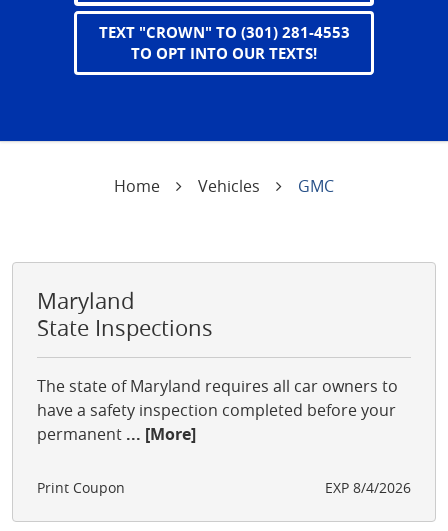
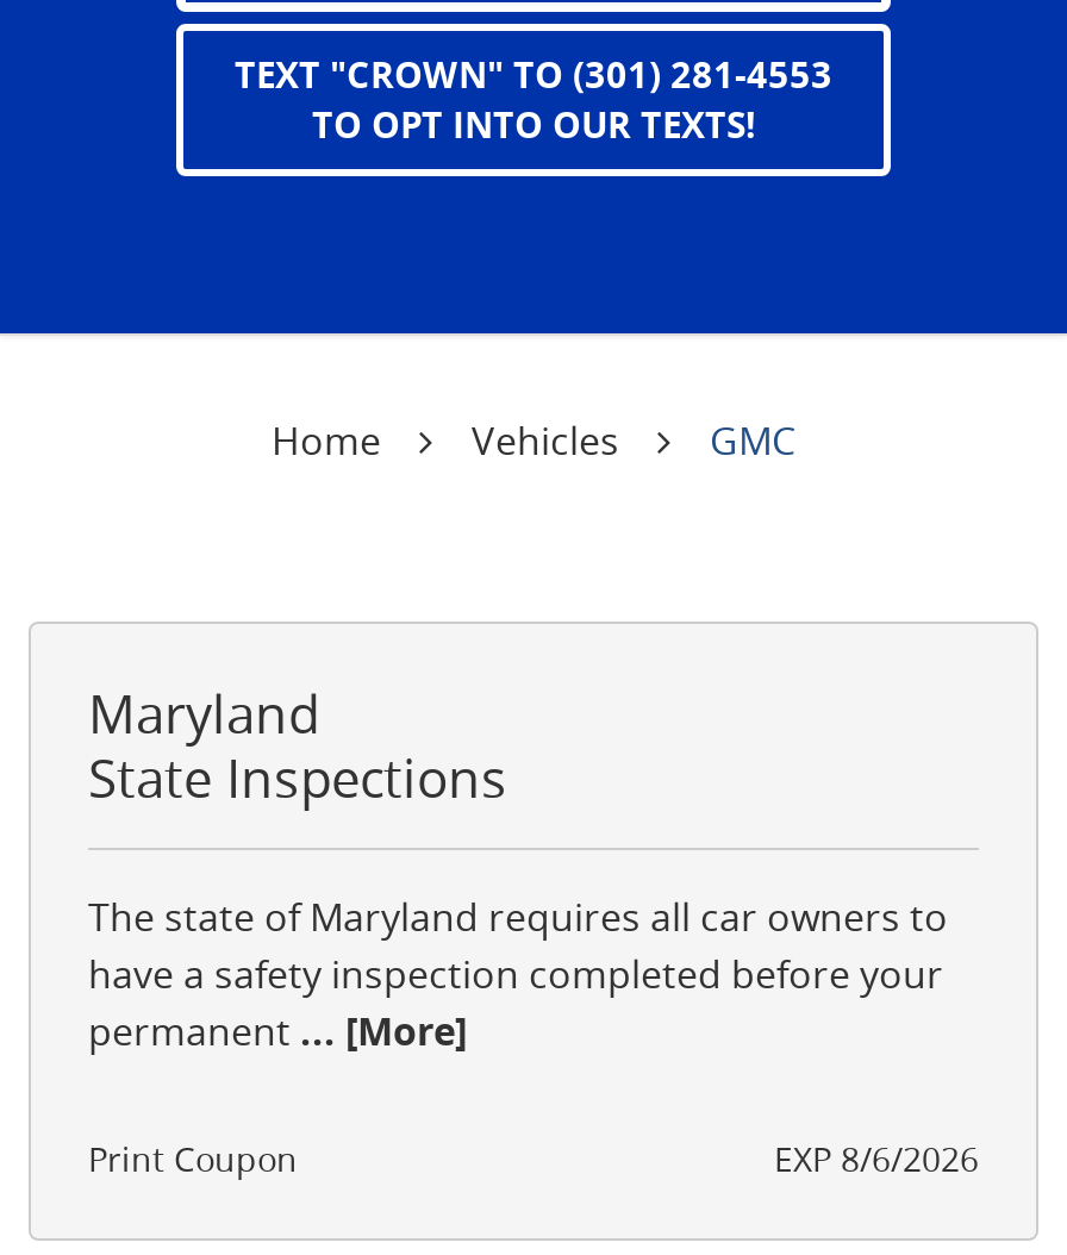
- EXP 8/4/2026
+ EXP 8/6/2026
